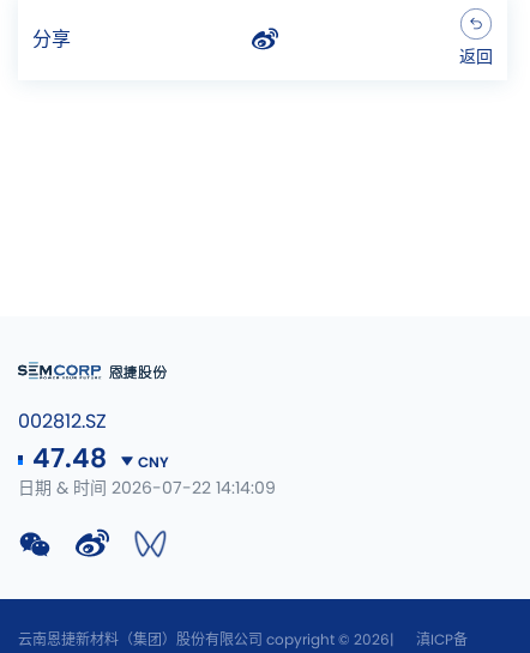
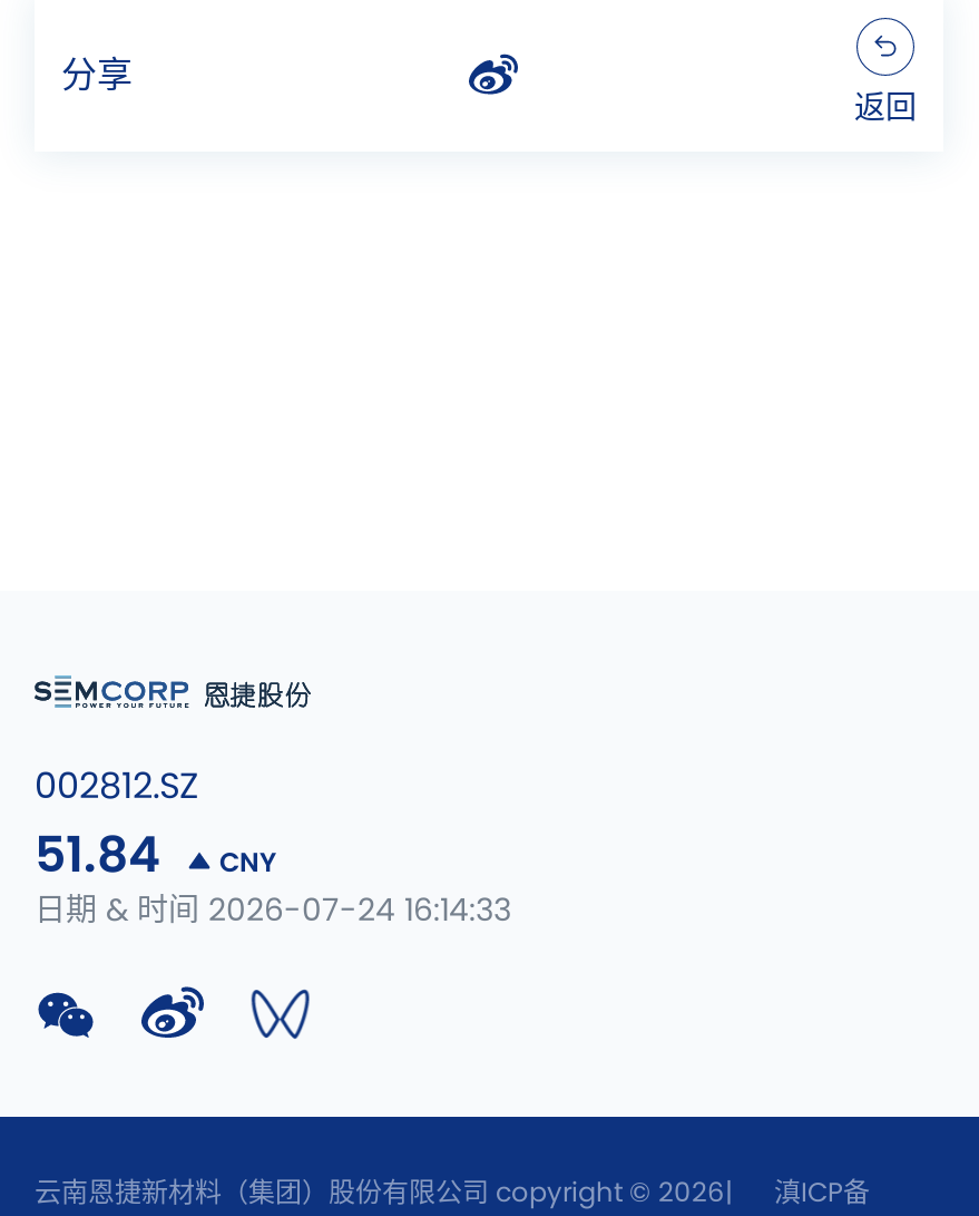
- 47.48
+ 51.84

- 日期 & 时间 2026-07-22 14:14:09
+ 日期 & 时间 2026-07-24 16:14:33
